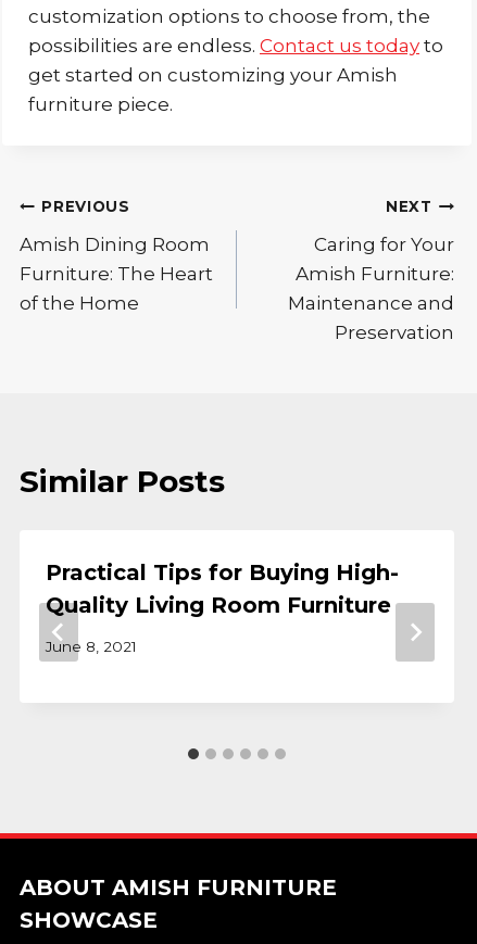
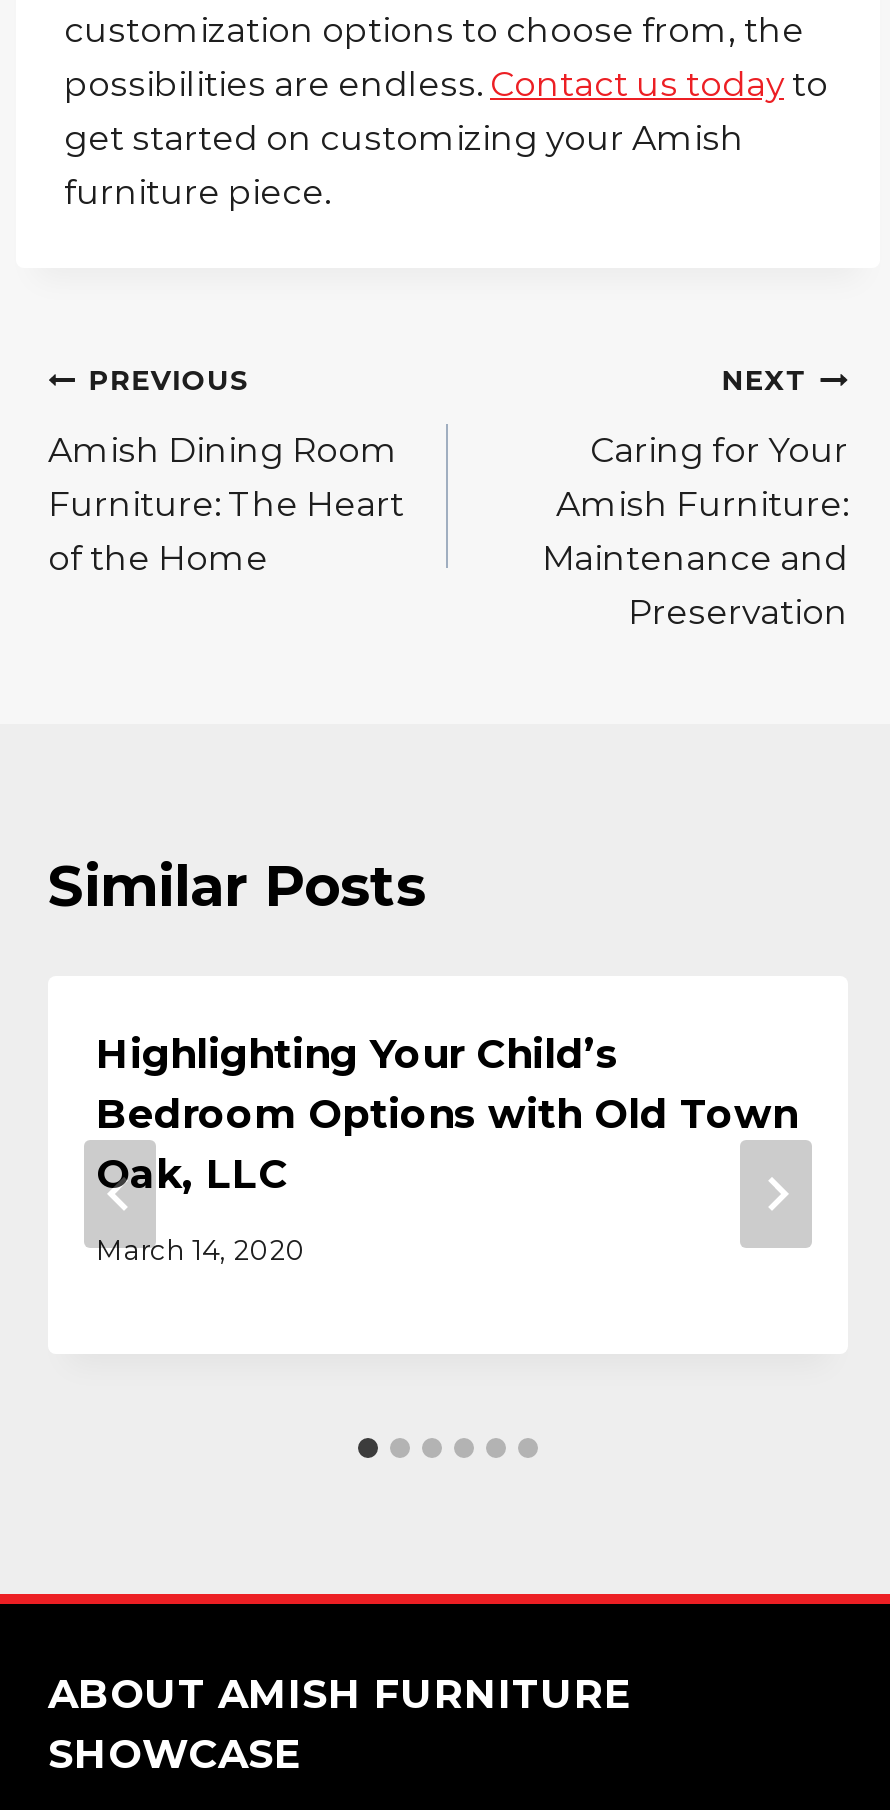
- Practical Tips for Buying High-
- Quality Living Room Furniture
+ Highlighting Your Child’s
+ Bedroom Options with Old Town
+ Oak, LLC

- June 8, 2021
+ March 14, 2020
